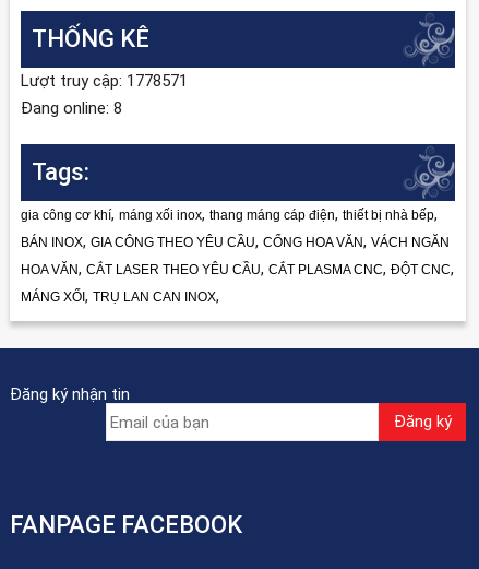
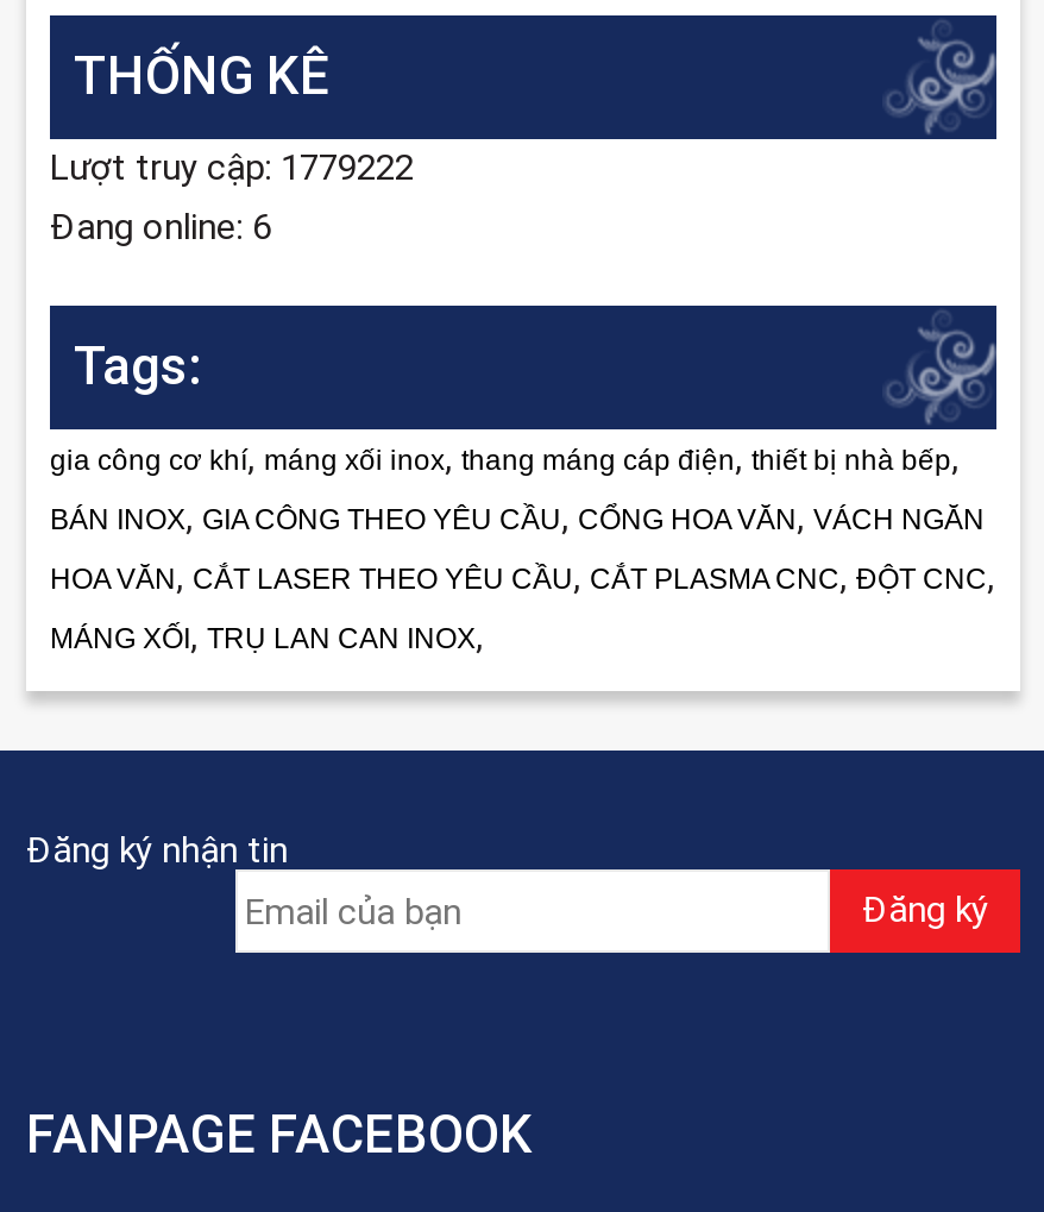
- Lượt truy cập: 1778571
+ Lượt truy cập: 1779222

- Đang online: 8
+ Đang online: 6
